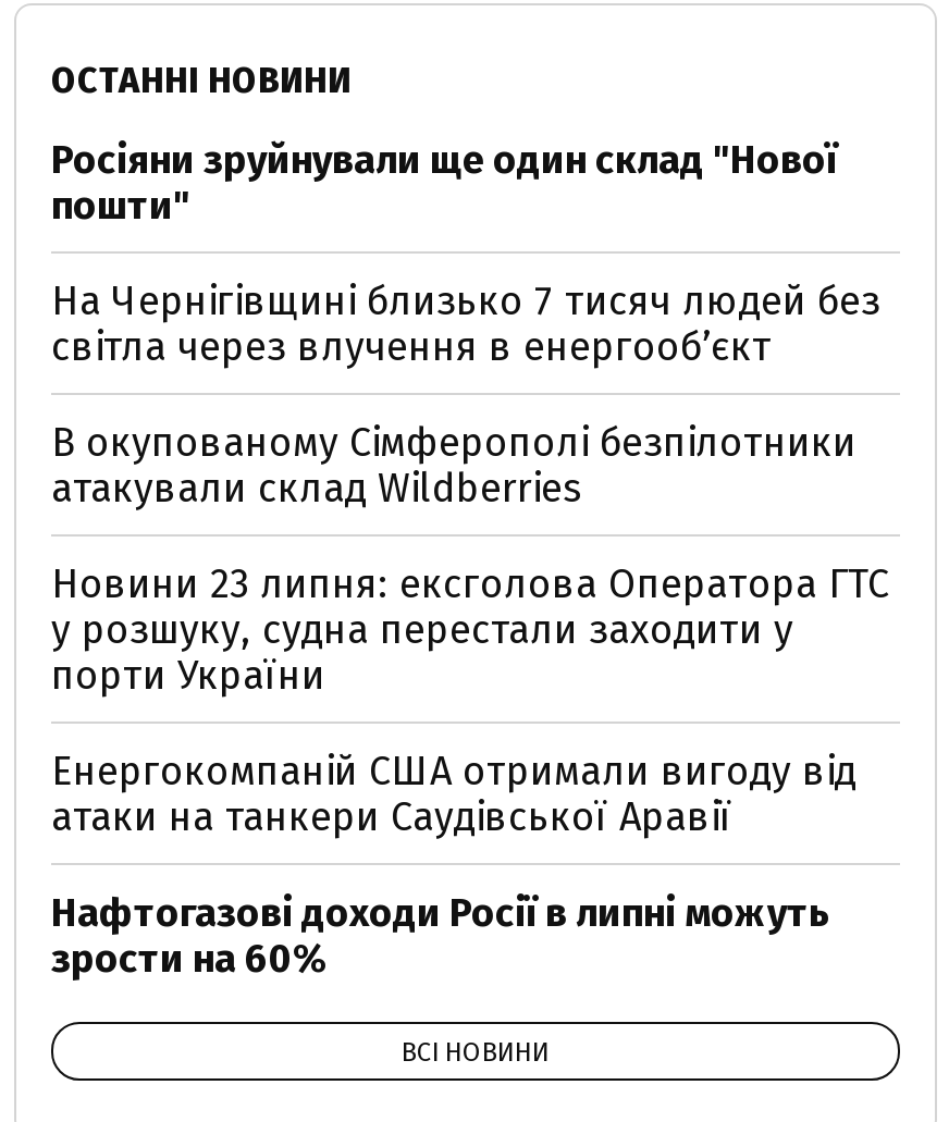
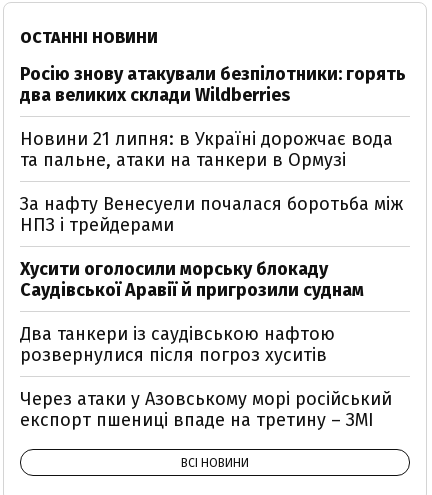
- Росіяни зруйнували ще один склад "Нової
- пошти"
+ Росію знову атакували безпілотники: горять
+ два великих склади Wildberries

- На Чернігівщині близько 7 тисяч людей без
- світла через влучення в енергообʼєкт
+ Новини 21 липня: в Україні дорожчає вода
+ та пальне, атаки на танкери в Ормузі

- В окупованому Сімферополі безпілотники
- атакували склад Wildberries
+ За нафту Венесуели почалася боротьба між
+ НПЗ і трейдерами

- Новини 23 липня: ексголова Оператора ГТС
- у розшуку, судна перестали заходити у
- порти України
+ Хусити оголосили морську блокаду
+ Саудівської Аравії й пригрозили суднам

- Енергокомпаній США отримали вигоду від
- атаки на танкери Саудівської Аравії
+ Два танкери із саудівською нафтою
+ розвернулися після погроз хуситів

- Нафтогазові доходи Росії в липні можуть
- зрости на 60%
+ Через атаки у Азовському морі російський
+ експорт пшениці впаде на третину – ЗМІ
